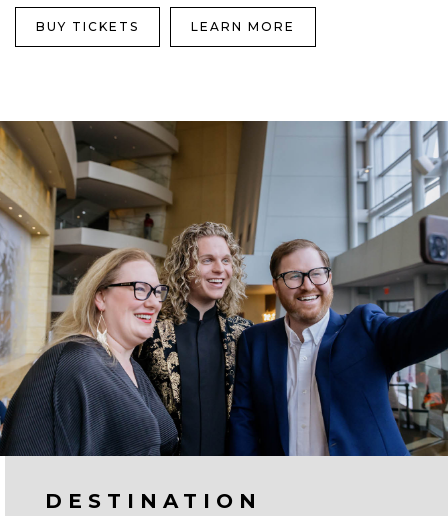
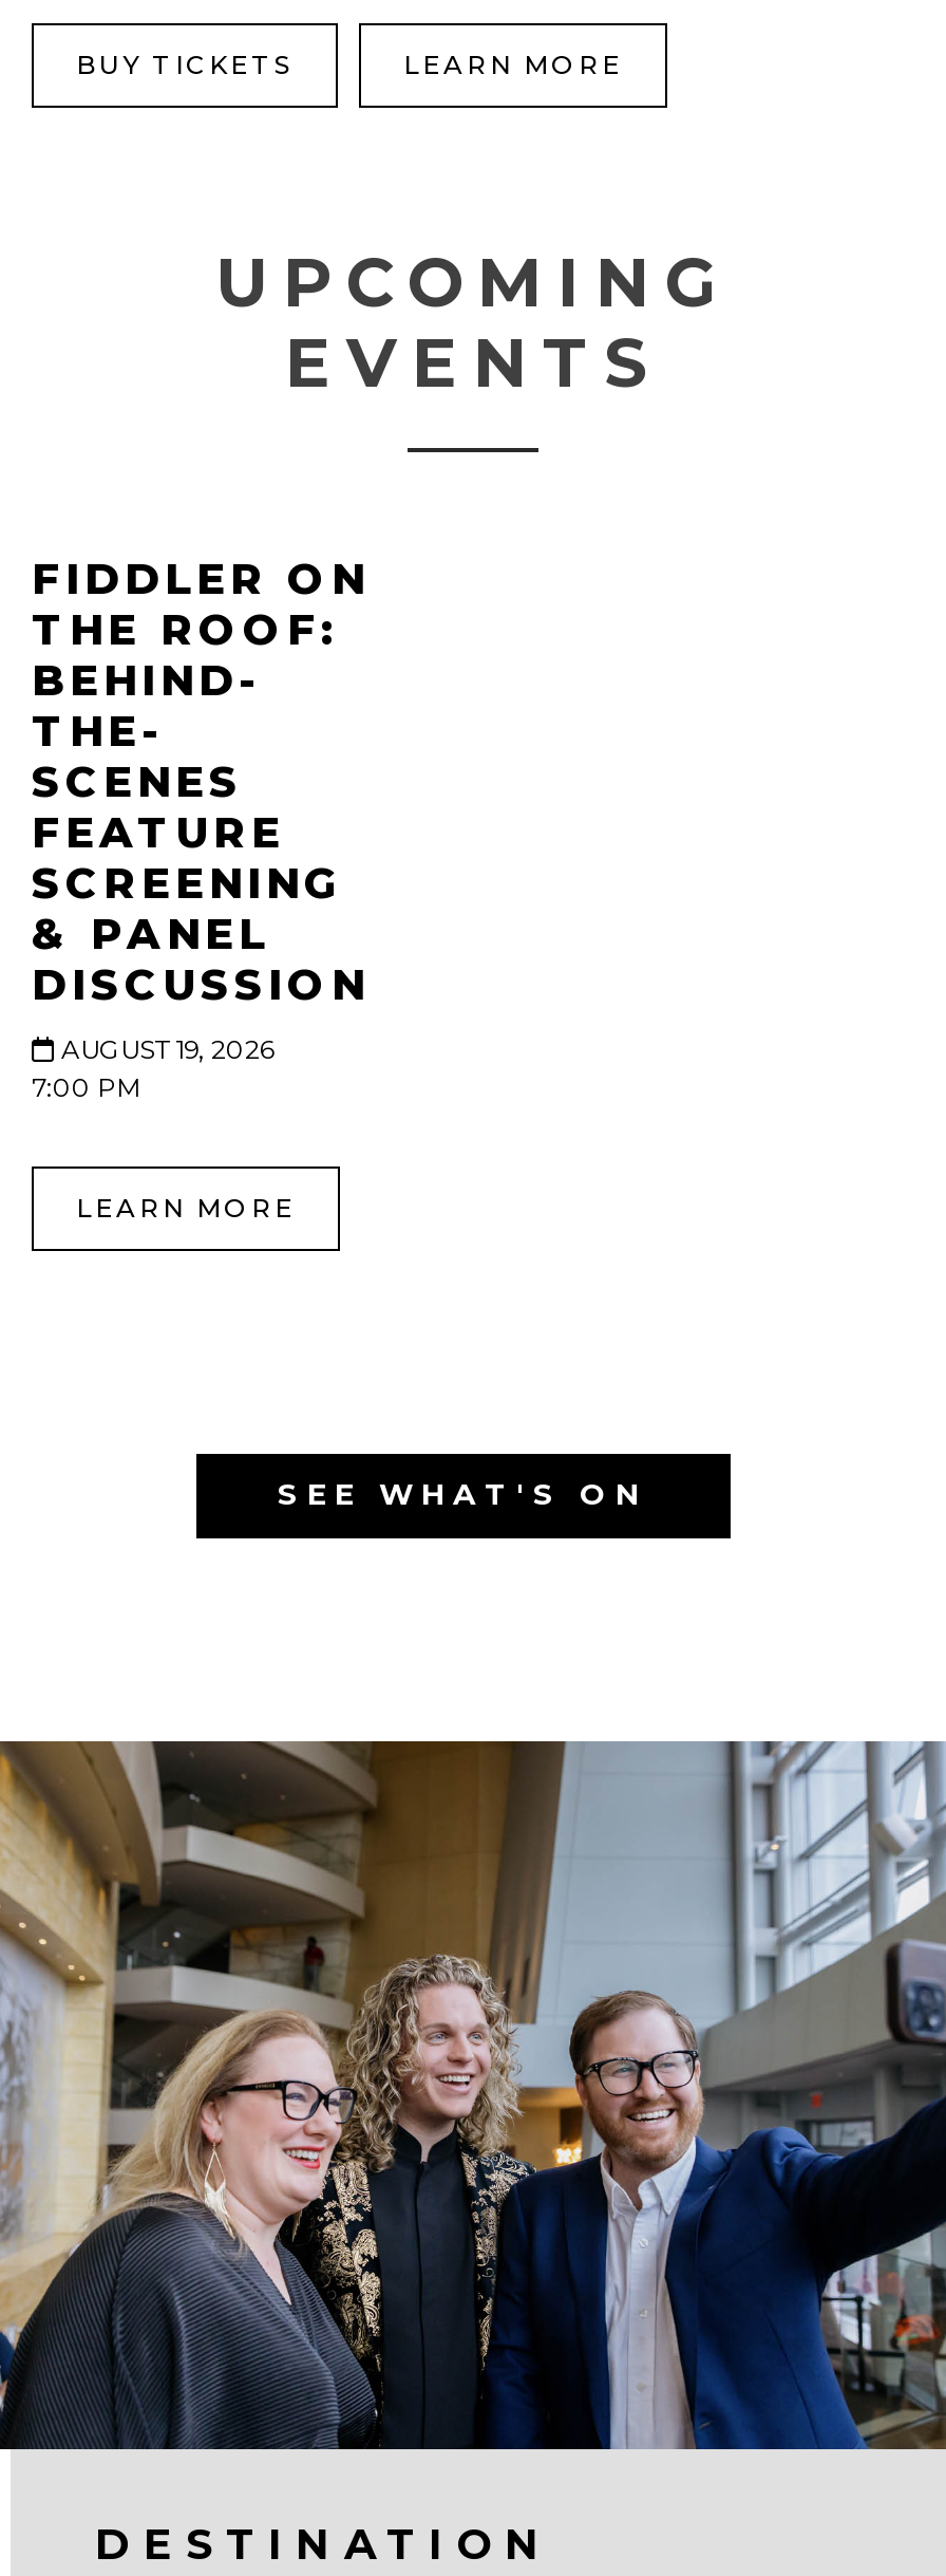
+ UPCOMING
+ EVENTS
+ FIDDLER ON
+ THE ROOF:
+ BEHIND-
+ THE-
+ SCENES
+ FEATURE
+ SCREENING
+ & PANEL
+ DISCUSSION
+ AUGUST 19, 2026
+ 7:00 PM

+ LEARN MORE

+ SEE WHAT'S ON
